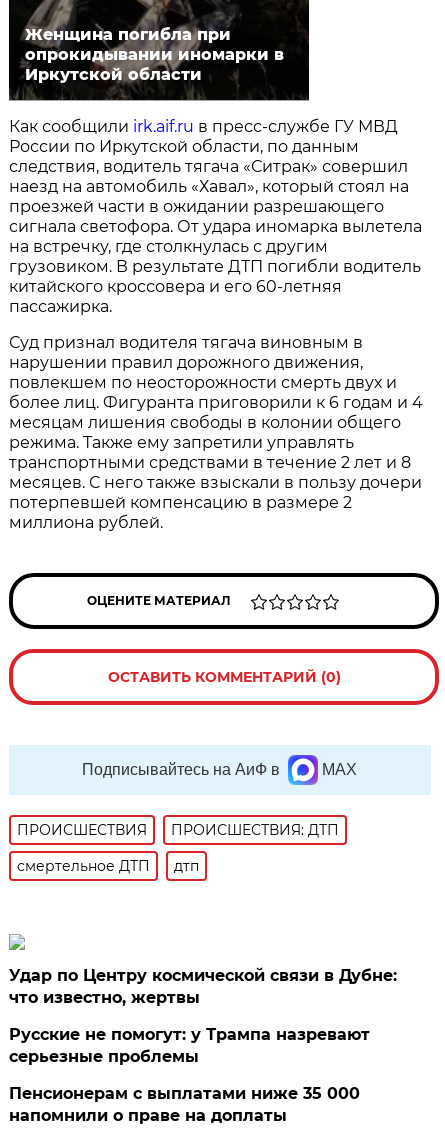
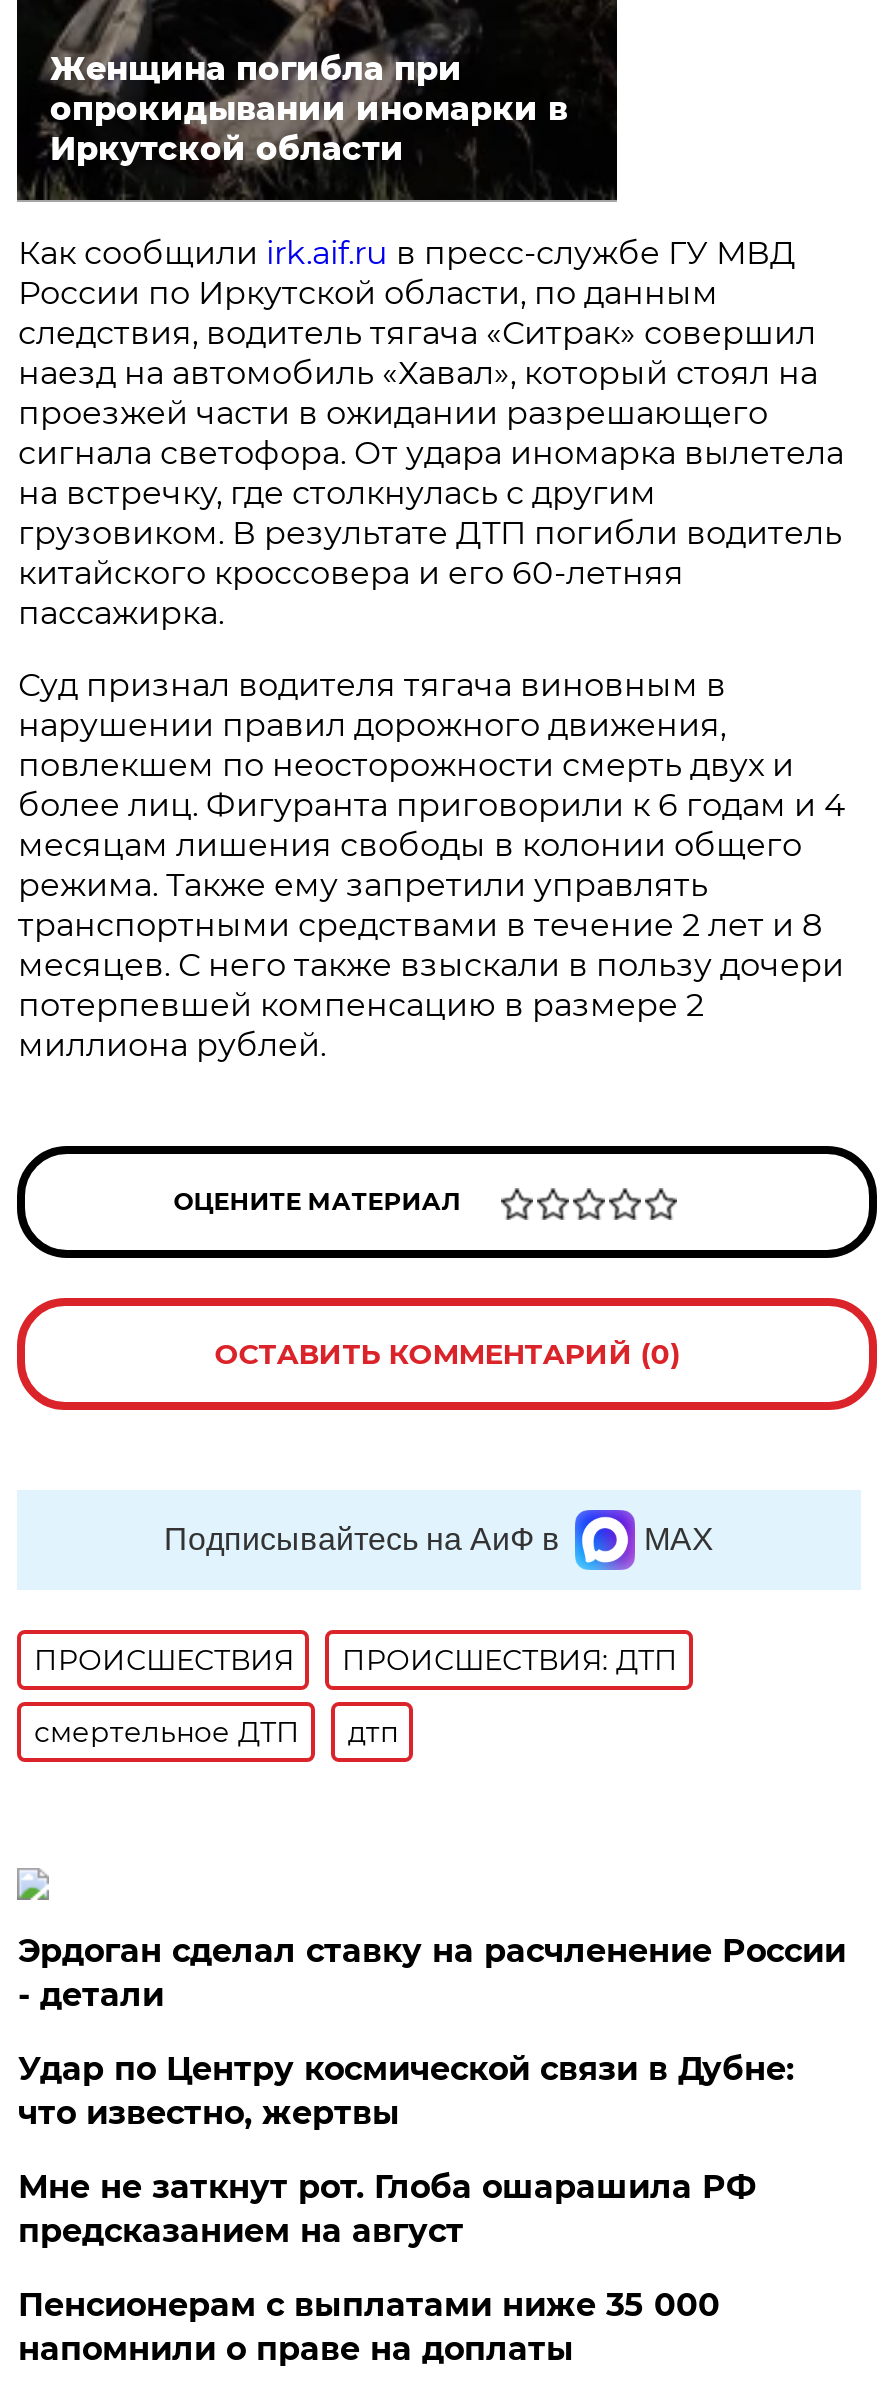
+ Эрдоган сделал ставку на расчленение России
+ - детали

- Русские не помогут: у Трампа назревают
- серьезные проблемы
+ Мне не заткнут рот. Глоба ошарашила РФ
+ предсказанием на август
